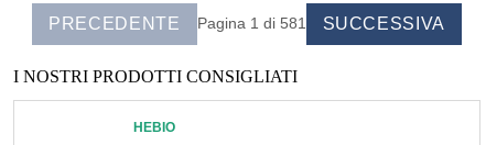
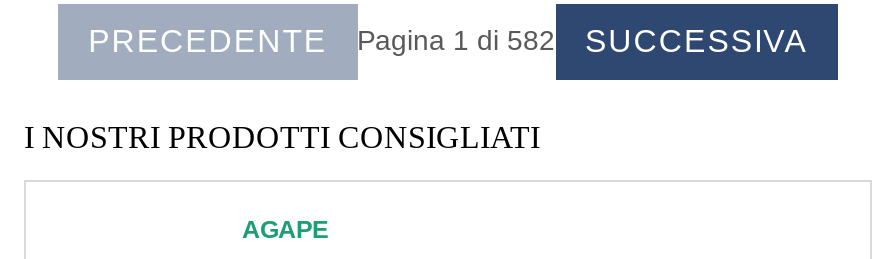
- Pagina 1 di 581
+ Pagina 1 di 582

- HEBIO
+ AGAPE
